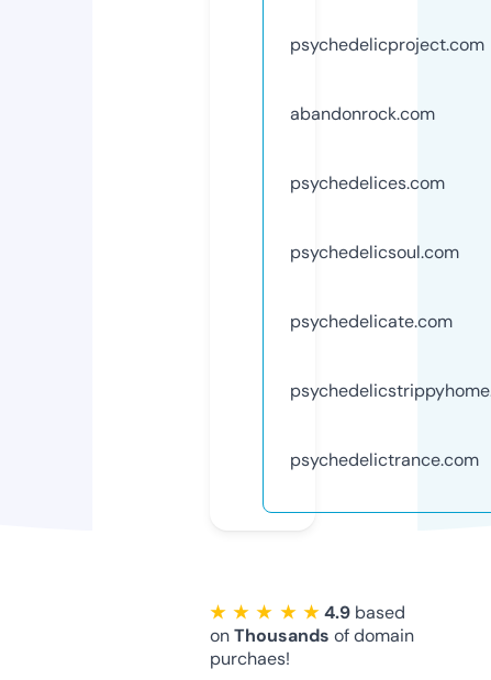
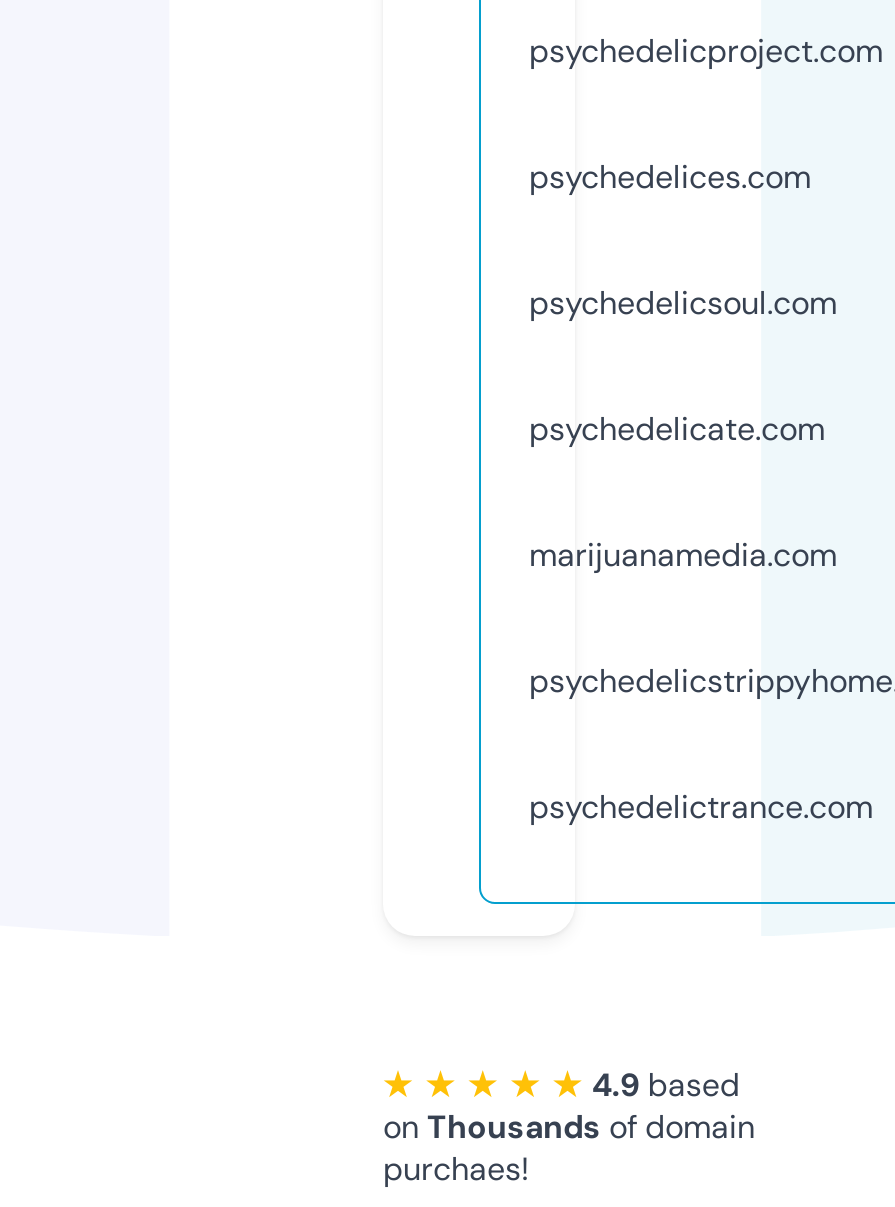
- abandonrock.com

moved up: psychedelices.com | psychedelicsoul.com | psychedelicate.com

+ marijuanamedia.com
